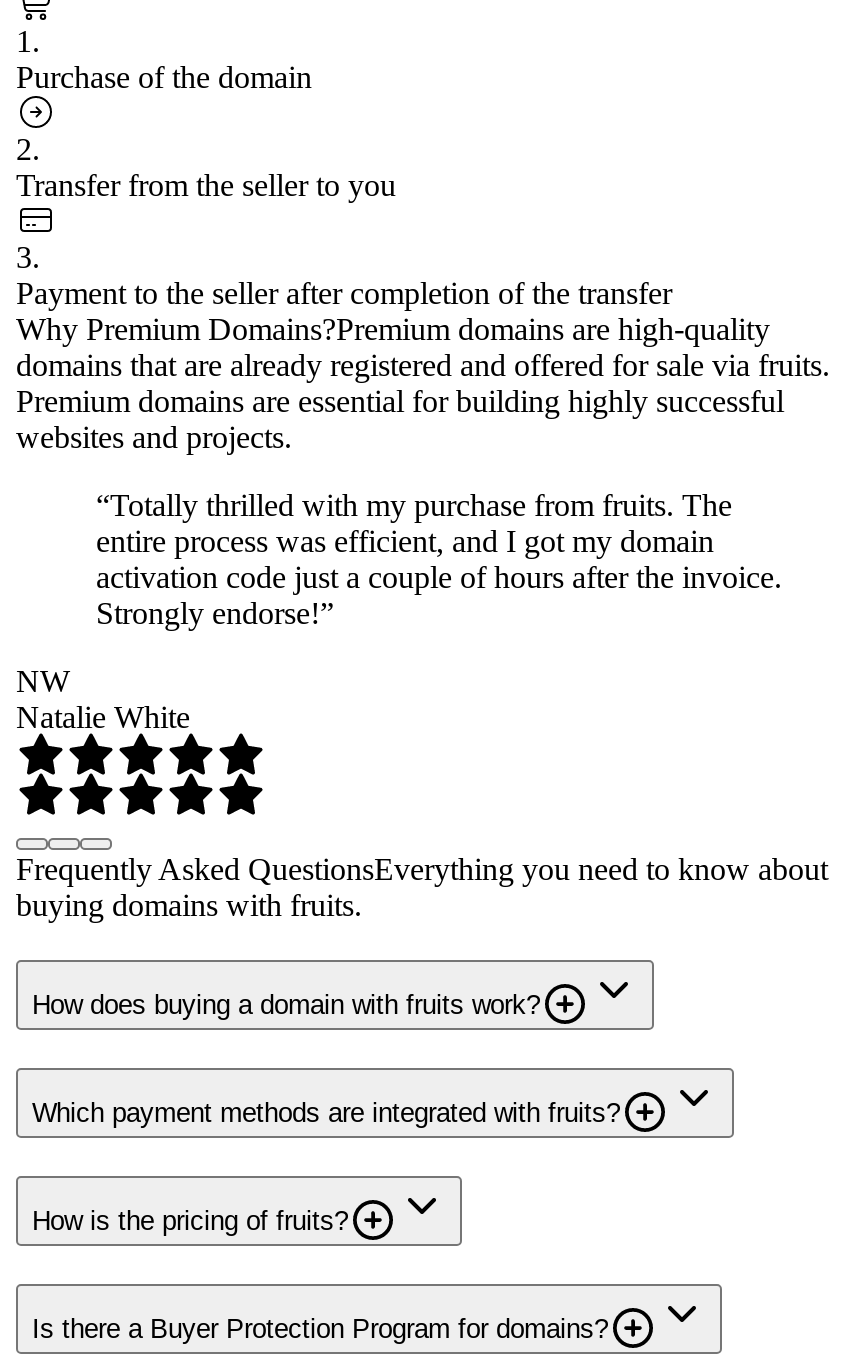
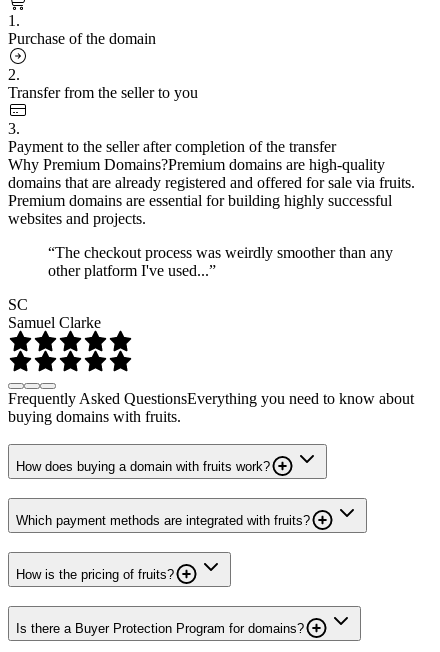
- “Totally thrilled with my purchase from fruits. The
- entire process was efficient, and I got my domain
- activation code just a couple of hours after the invoice.
- Strongly endorse!”
+ “The checkout process was weirdly smoother than any
+ other platform I've used...”

- NW
- Natalie White
+ SC
+ Samuel Clarke
